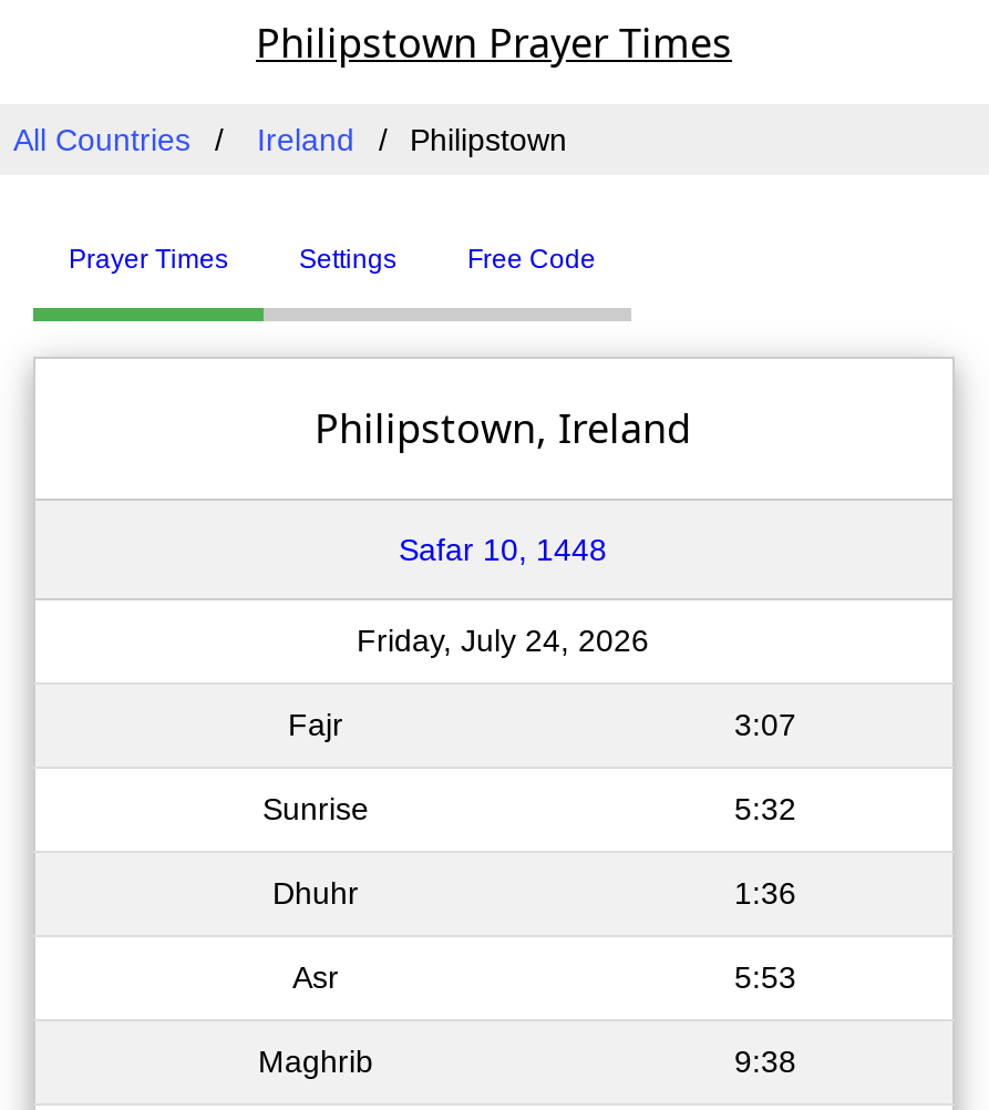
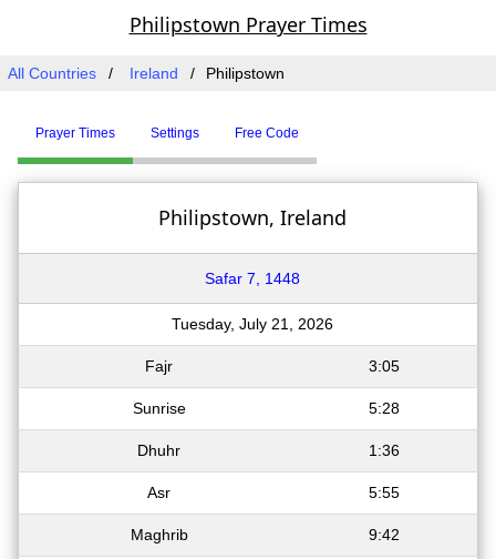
- Safar 10, 1448
+ Safar 7, 1448

- Friday, July 24, 2026
+ Tuesday, July 21, 2026

- 3:07
+ 3:05

- 5:32
+ 5:28

- 5:53
+ 5:55

- 9:38
+ 9:42
